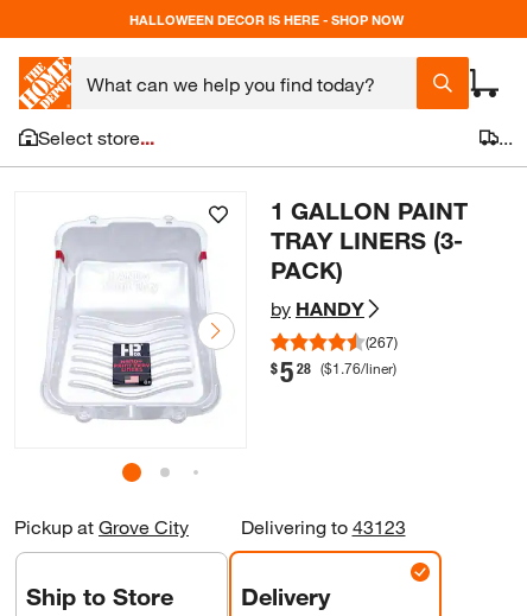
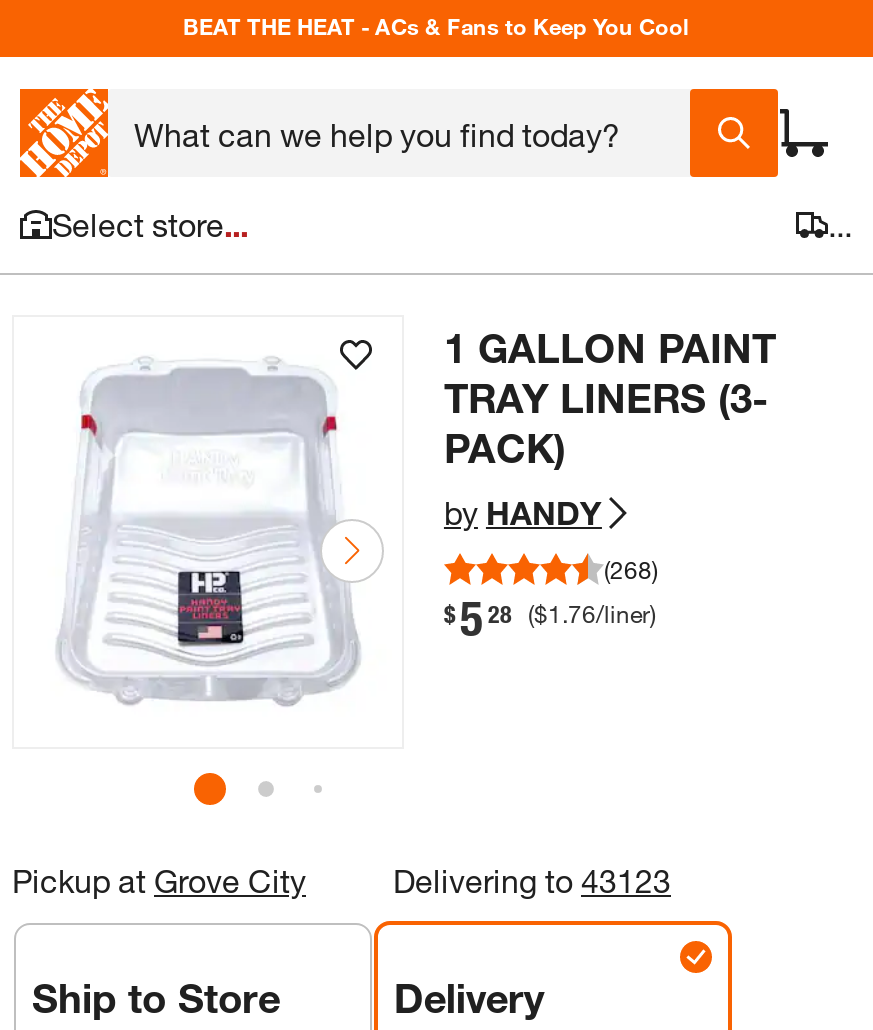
- HALLOWEEN DECOR IS HERE - SHOP NOW
+ BEAT THE HEAT - ACs & Fans to Keep You Cool

- (267)
+ (268)
